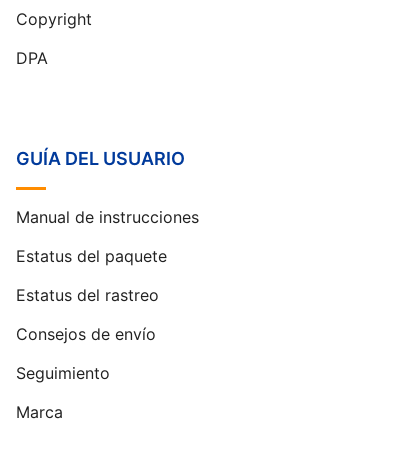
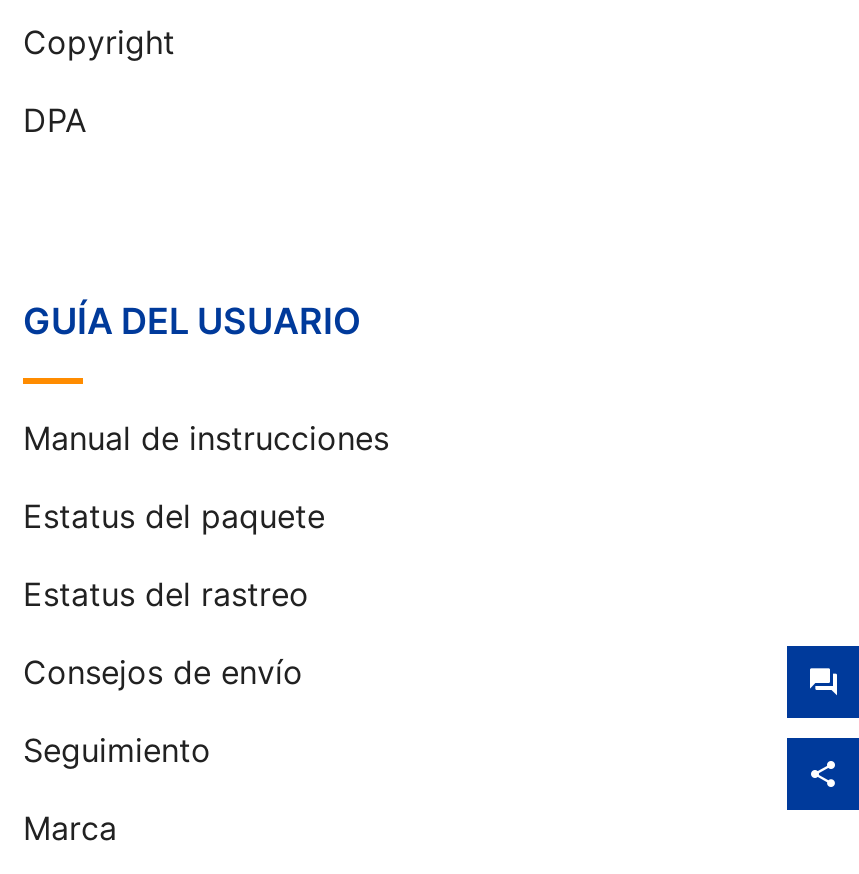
+ [image]

+ [image]
